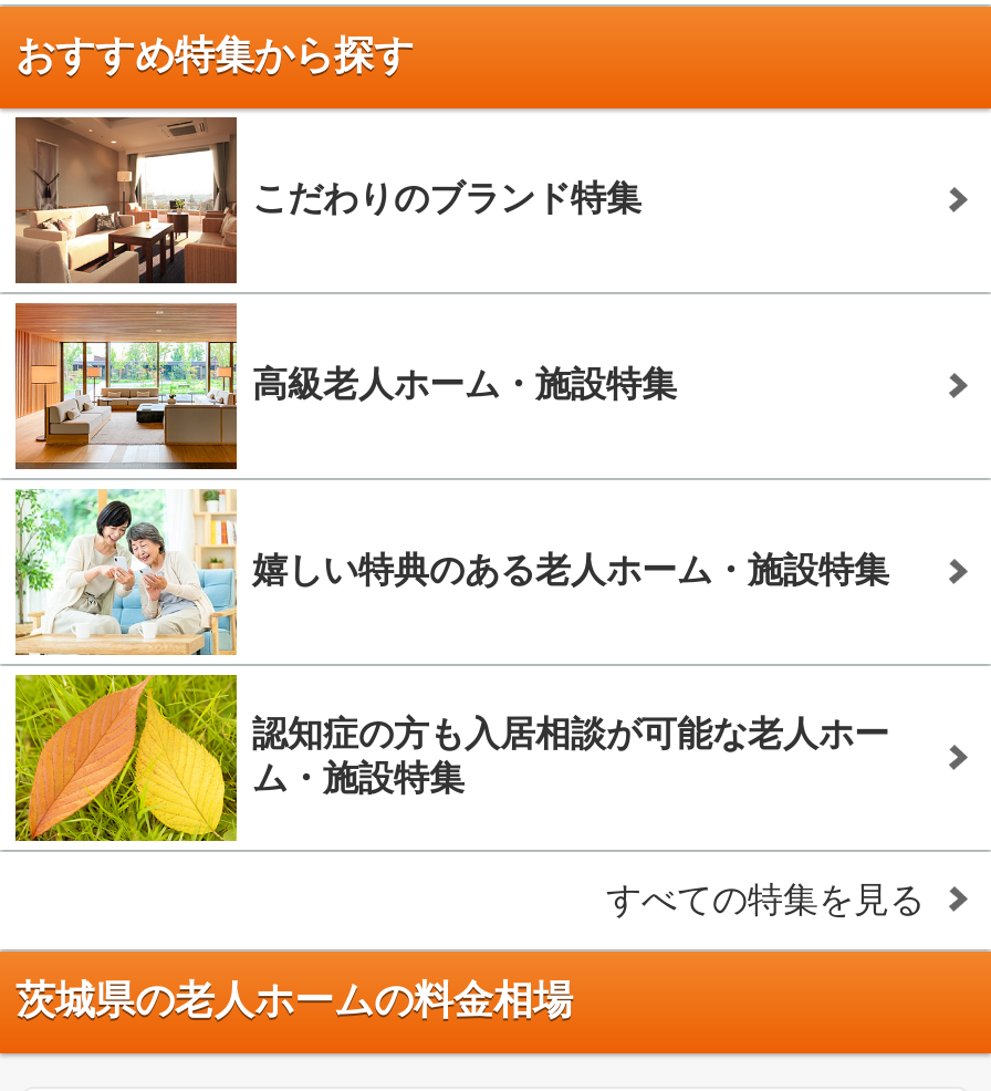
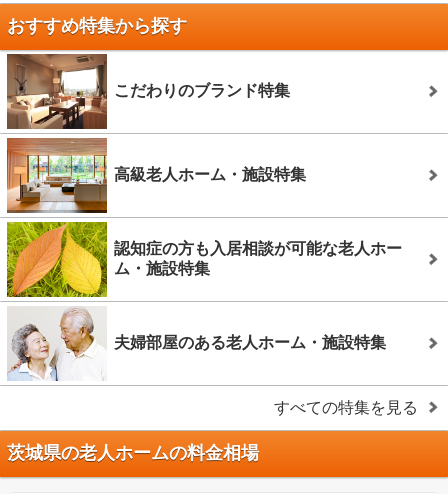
- [image]
- 嬉しい特典のある老人ホーム・施設特集

moved up: 認知症の方も入居相談が可能な老人ホー | ム・施設特集

+ [image]
+ 夫婦部屋のある老人ホーム・施設特集
